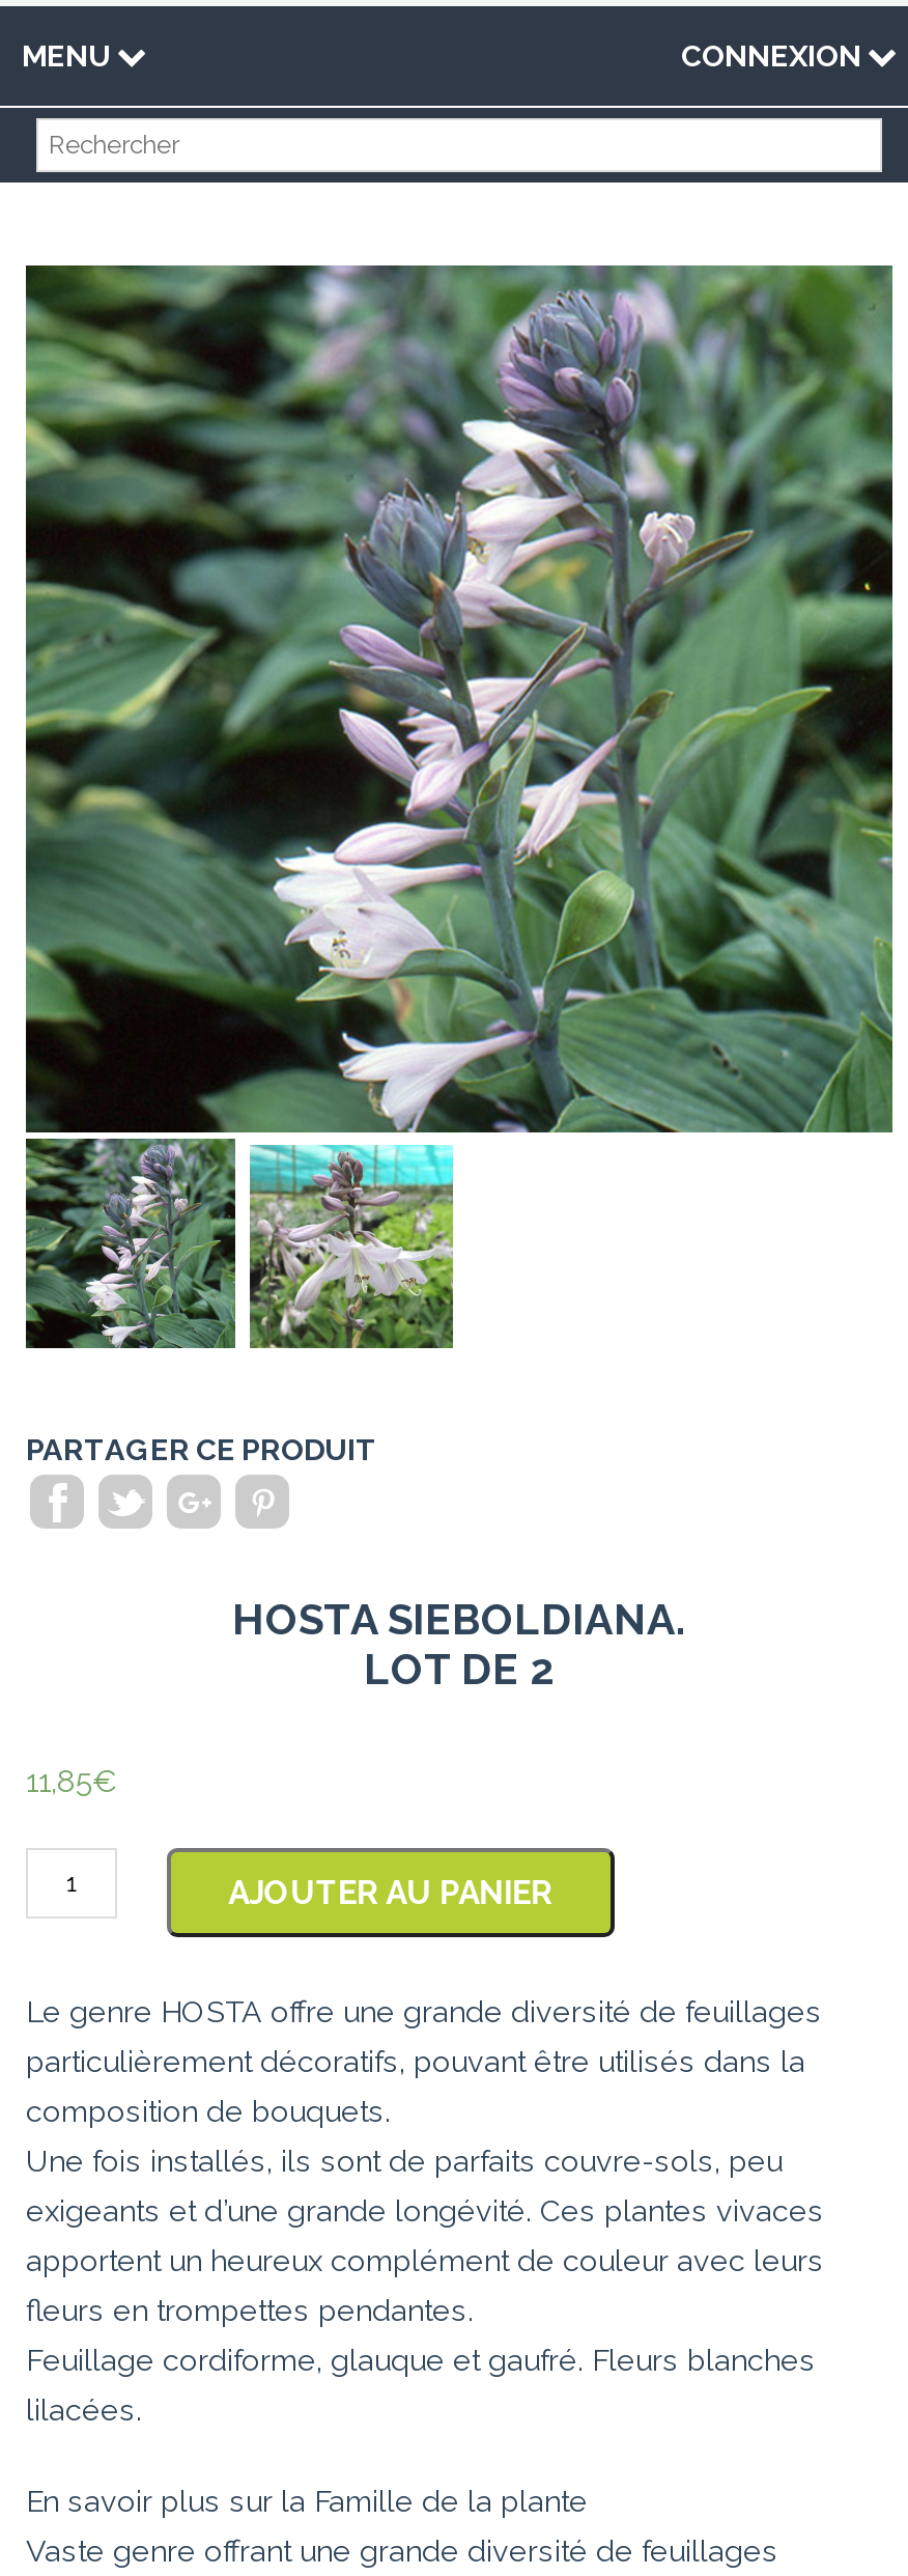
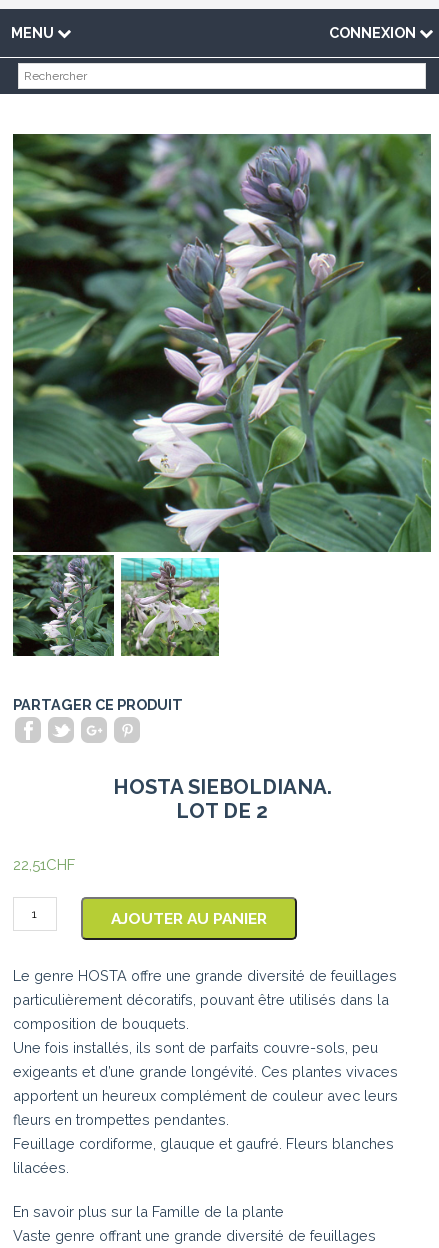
- 11,85€
+ 22,51CHF
